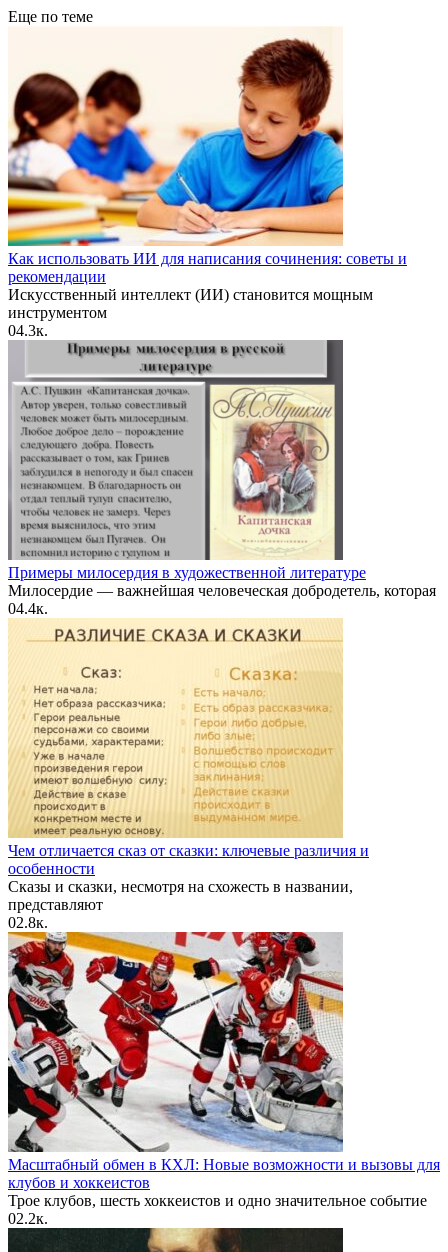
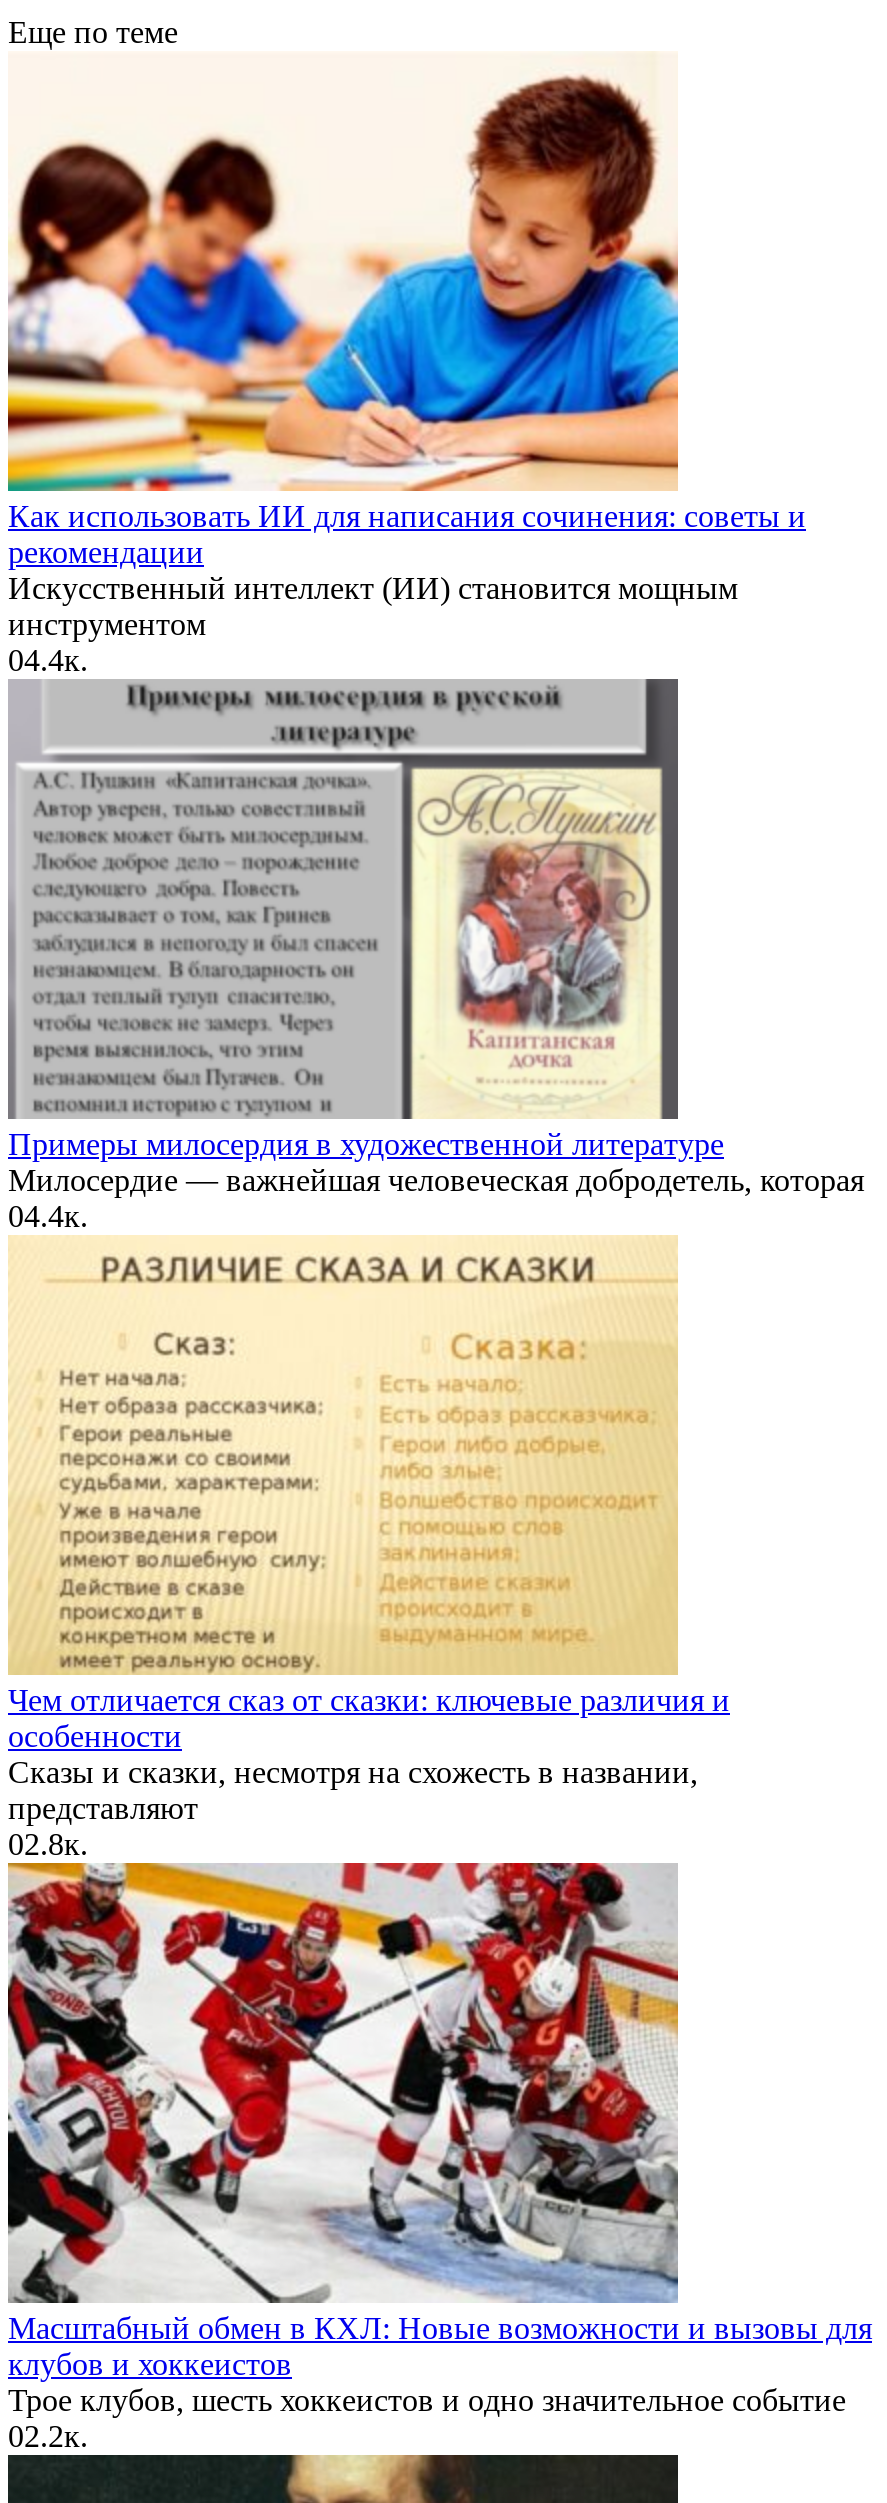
- 04.3к.
+ 04.4к.
